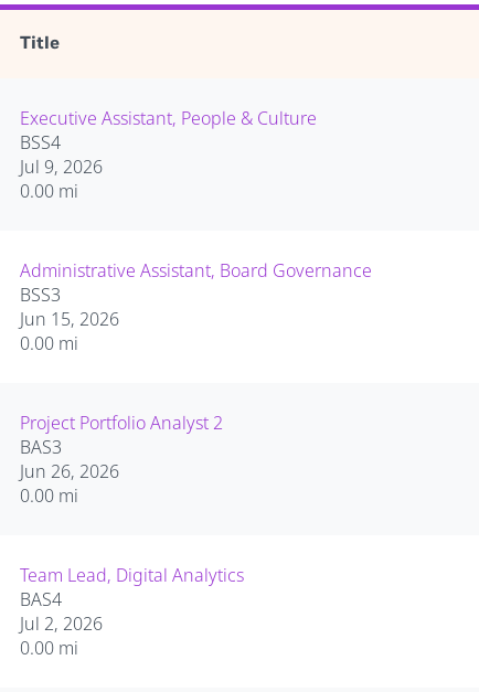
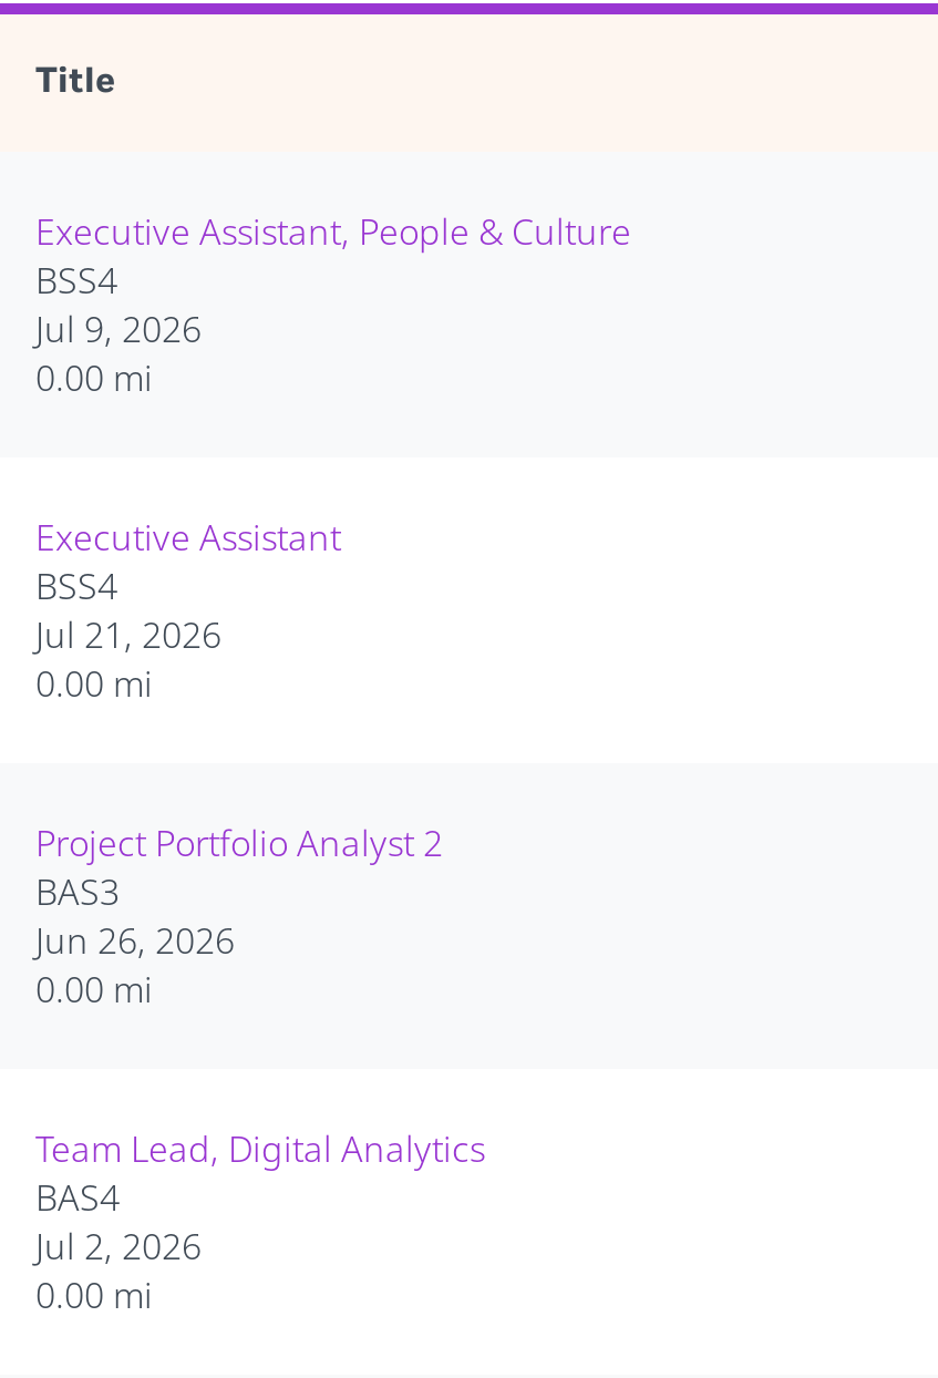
- Administrative Assistant, Board Governance
- BSS3
- Jun 15, 2026
+ Executive Assistant
+ BSS4
+ Jul 21, 2026
